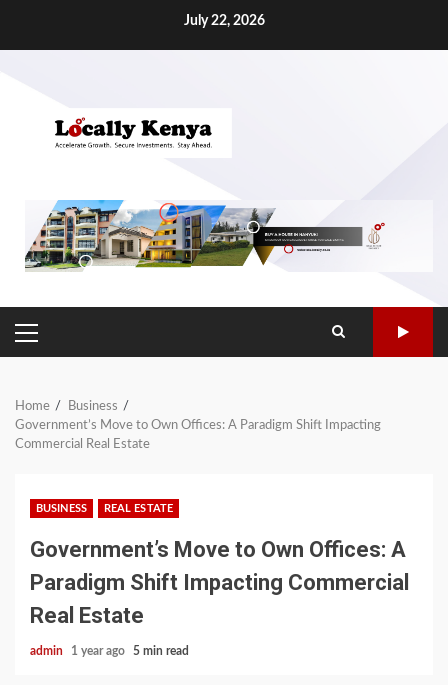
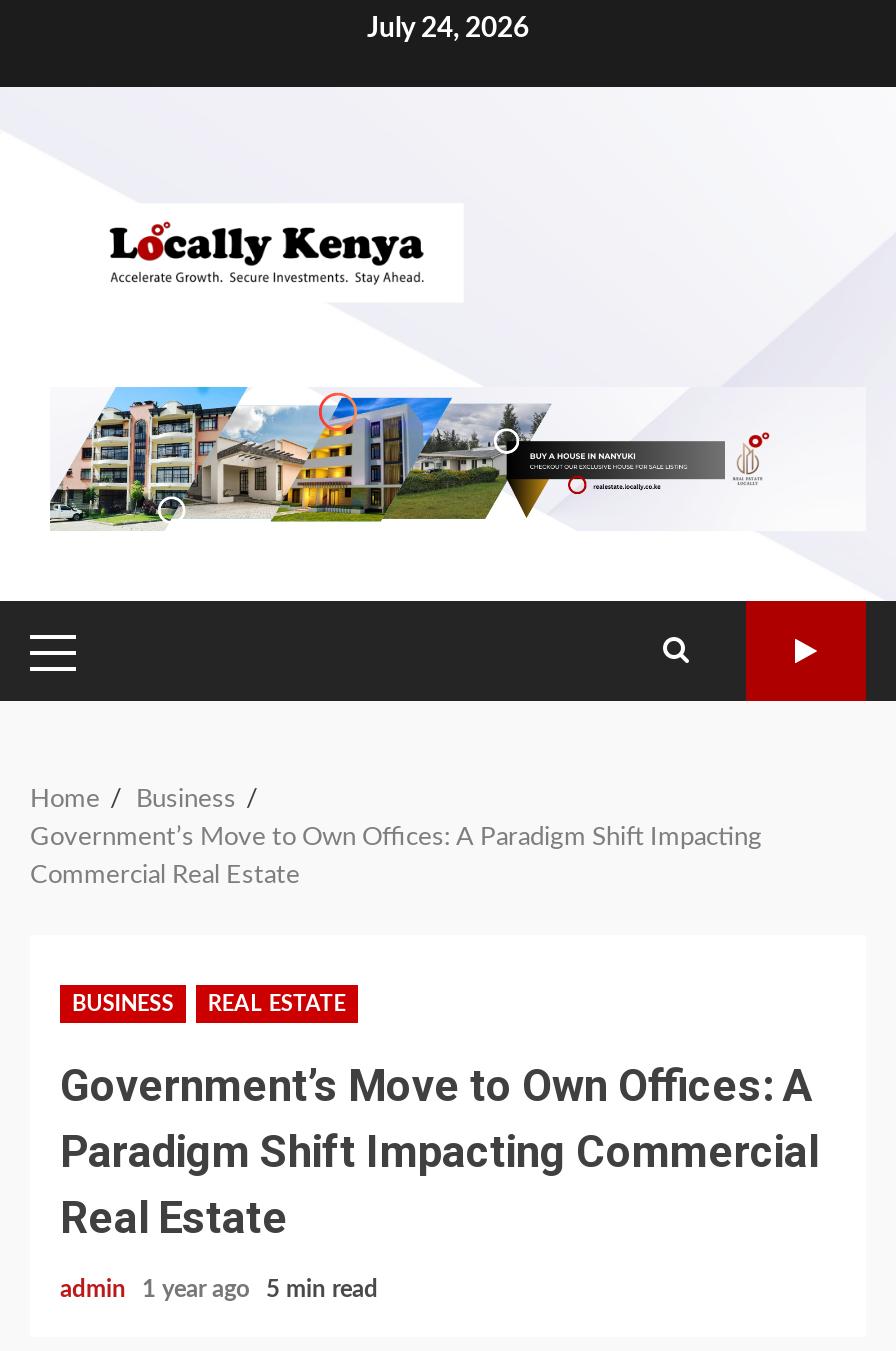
- July 22, 2026
+ July 24, 2026
